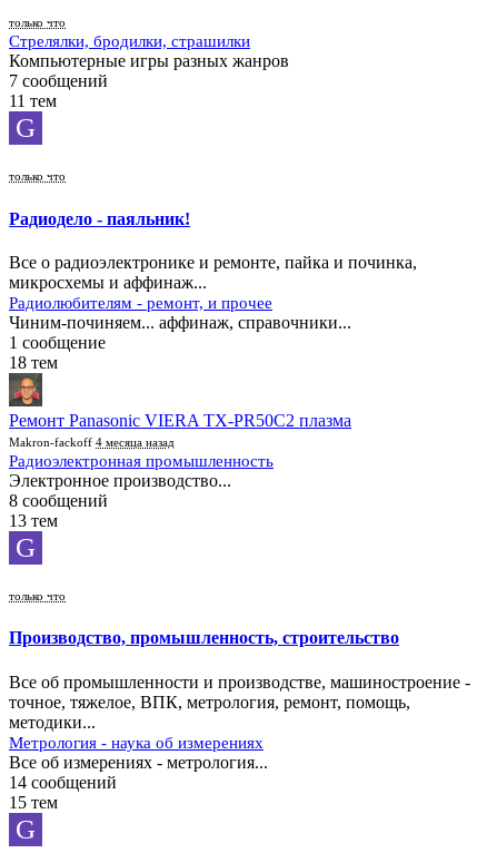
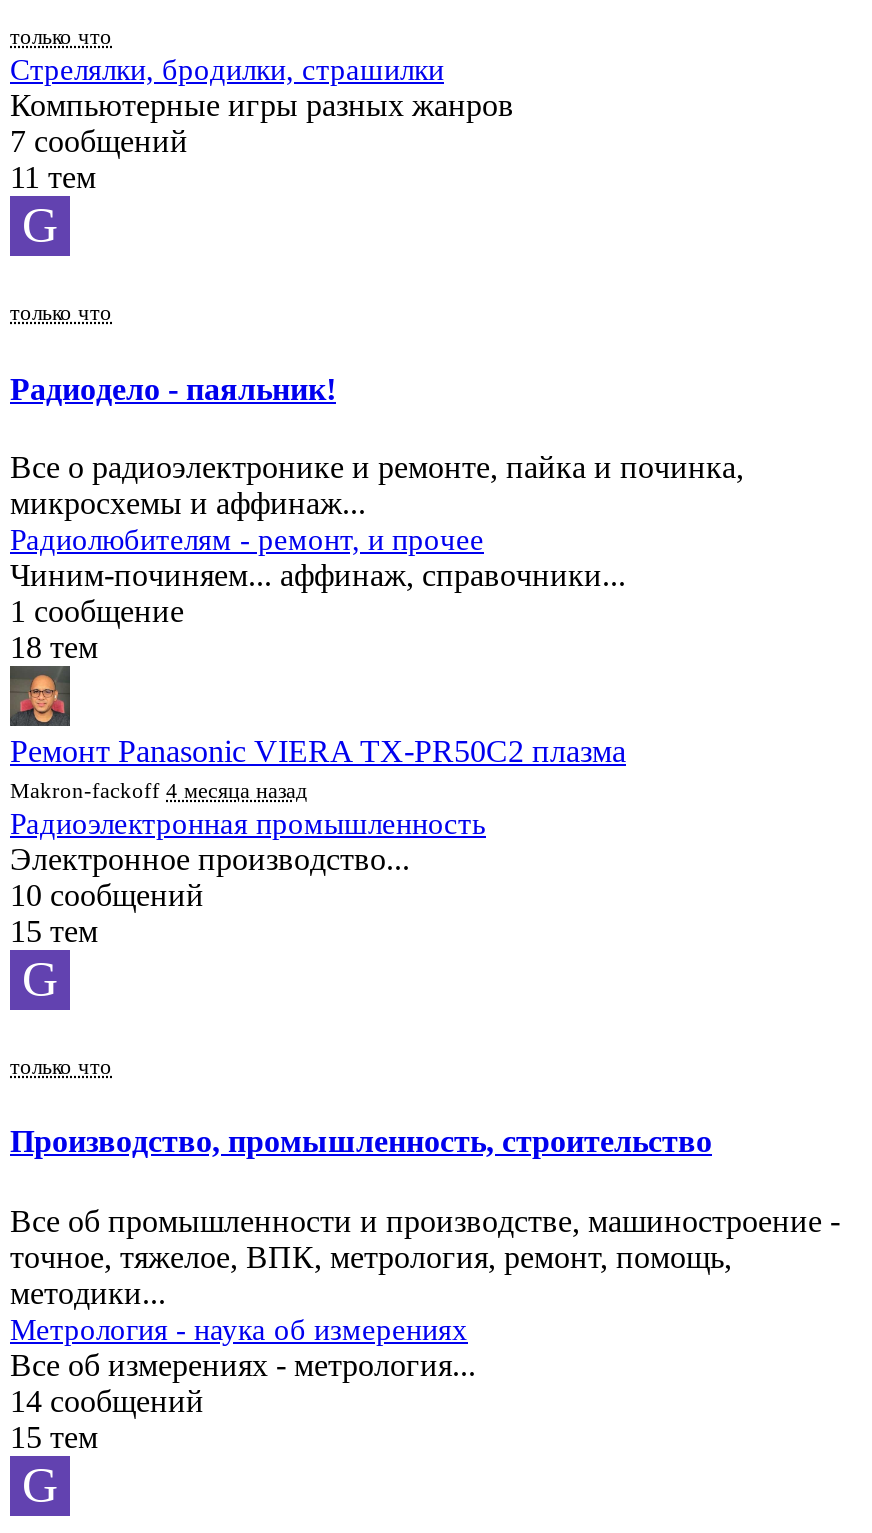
- 8 сообщений
+ 10 сообщений

- 13 тем
+ 15 тем
